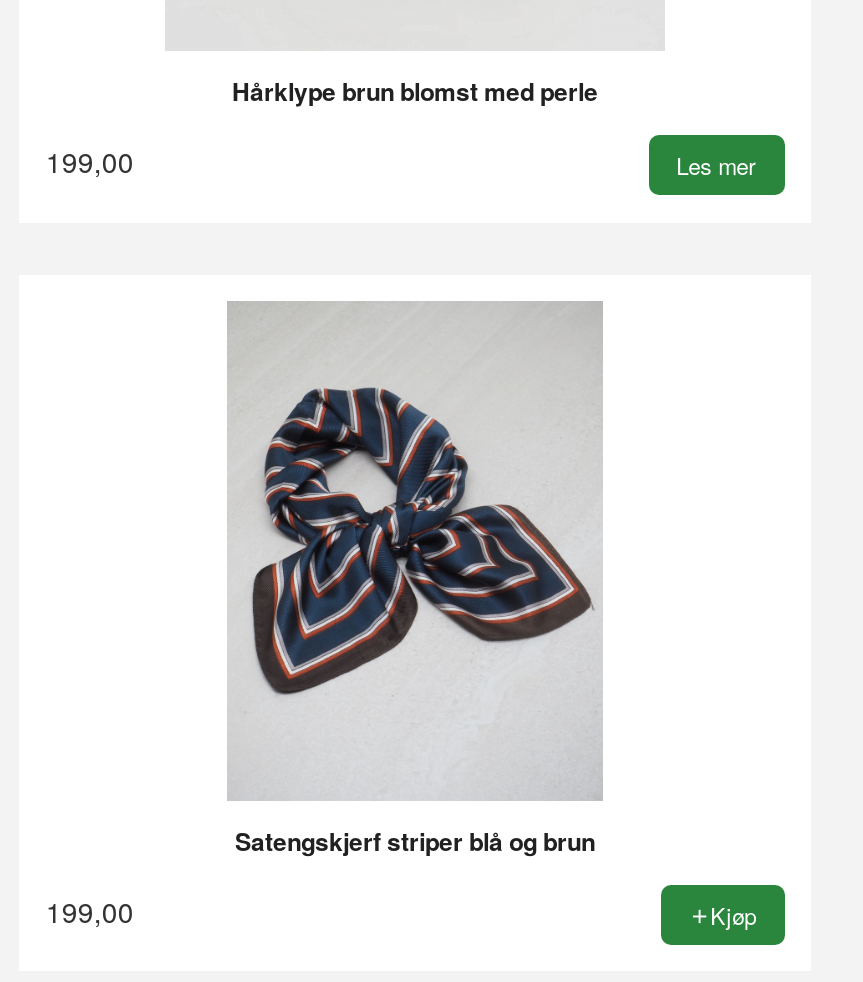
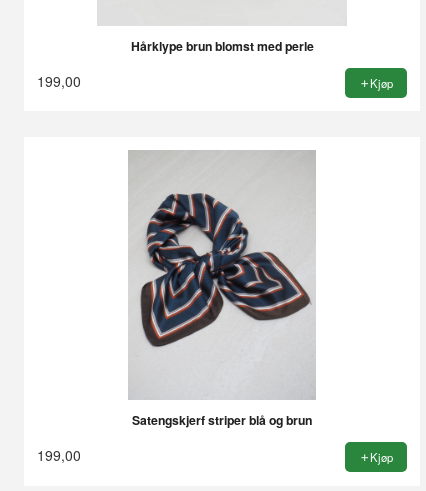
- Les mer
+ Kjøp
